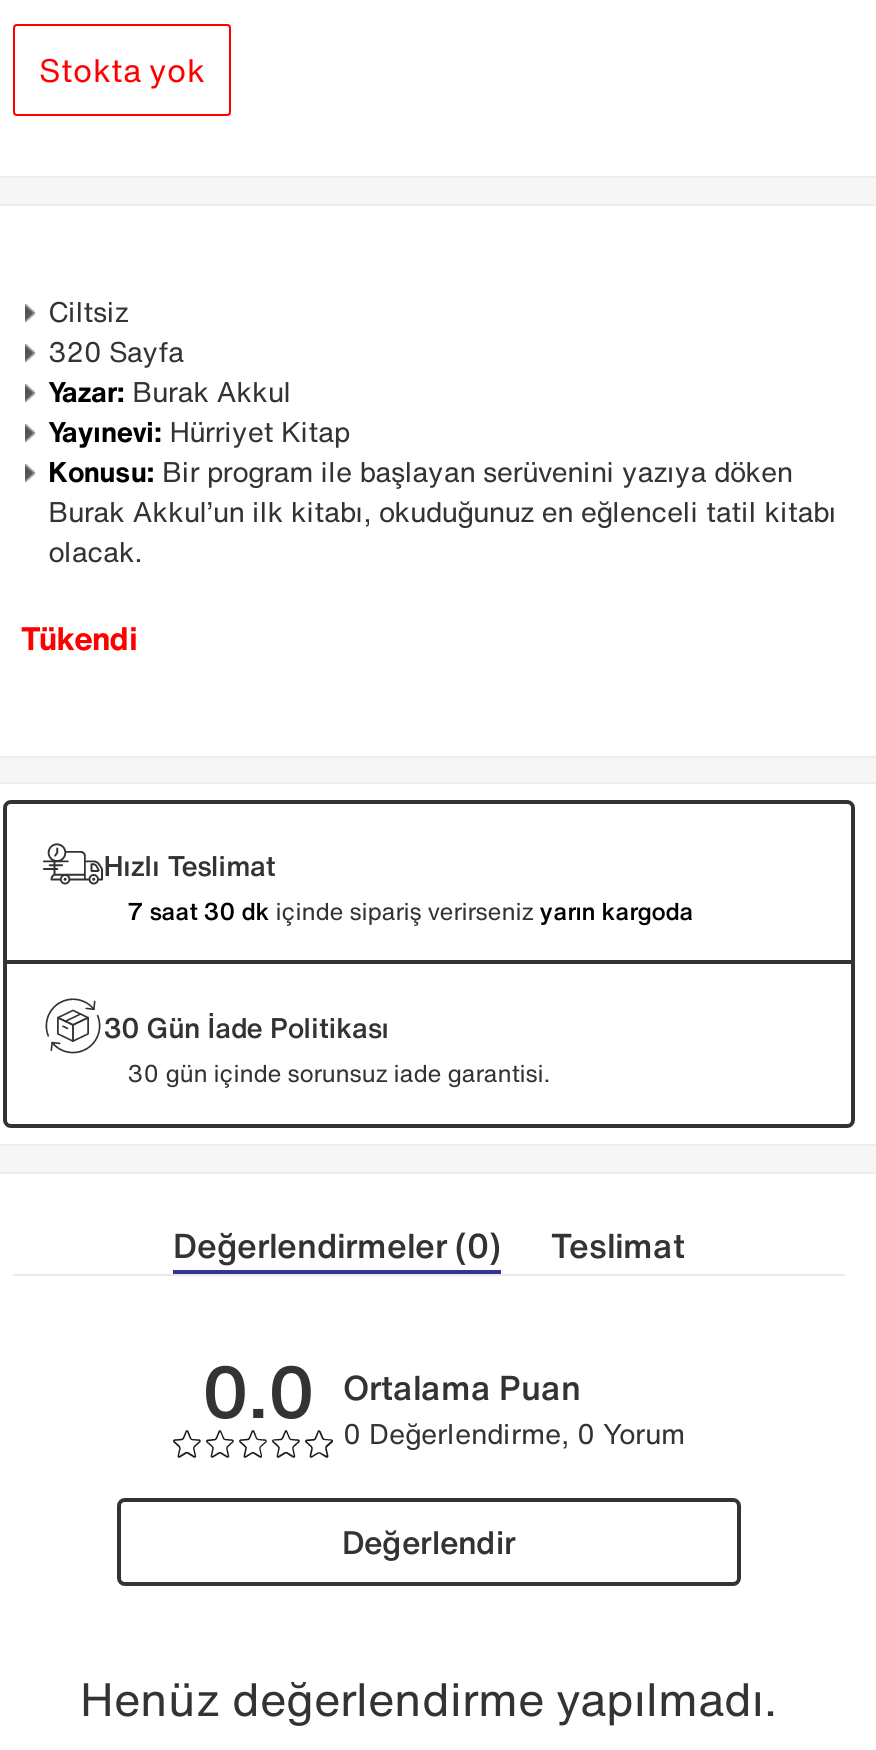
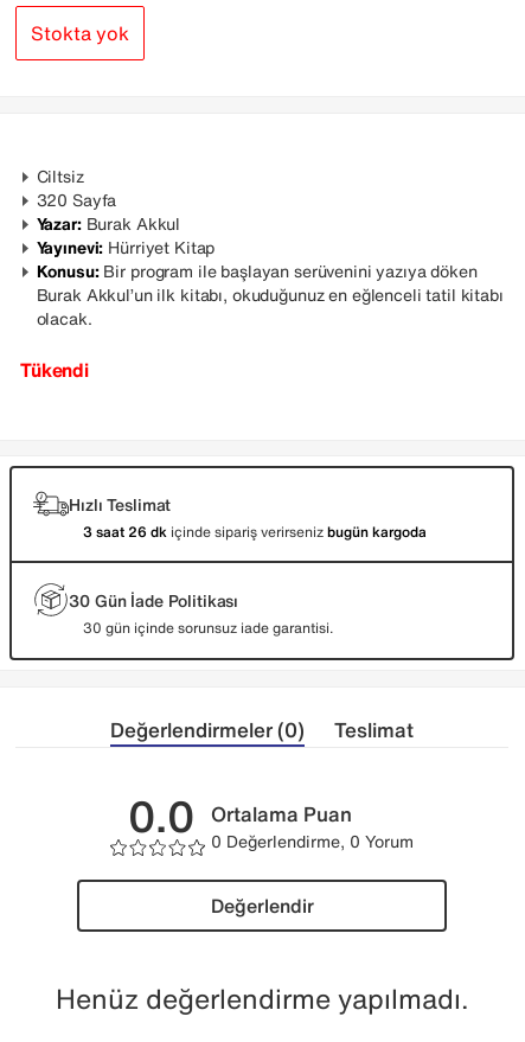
- 7 saat 30 dk içinde sipariş verirseniz yarın kargoda
+ 3 saat 26 dk içinde sipariş verirseniz bugün kargoda
